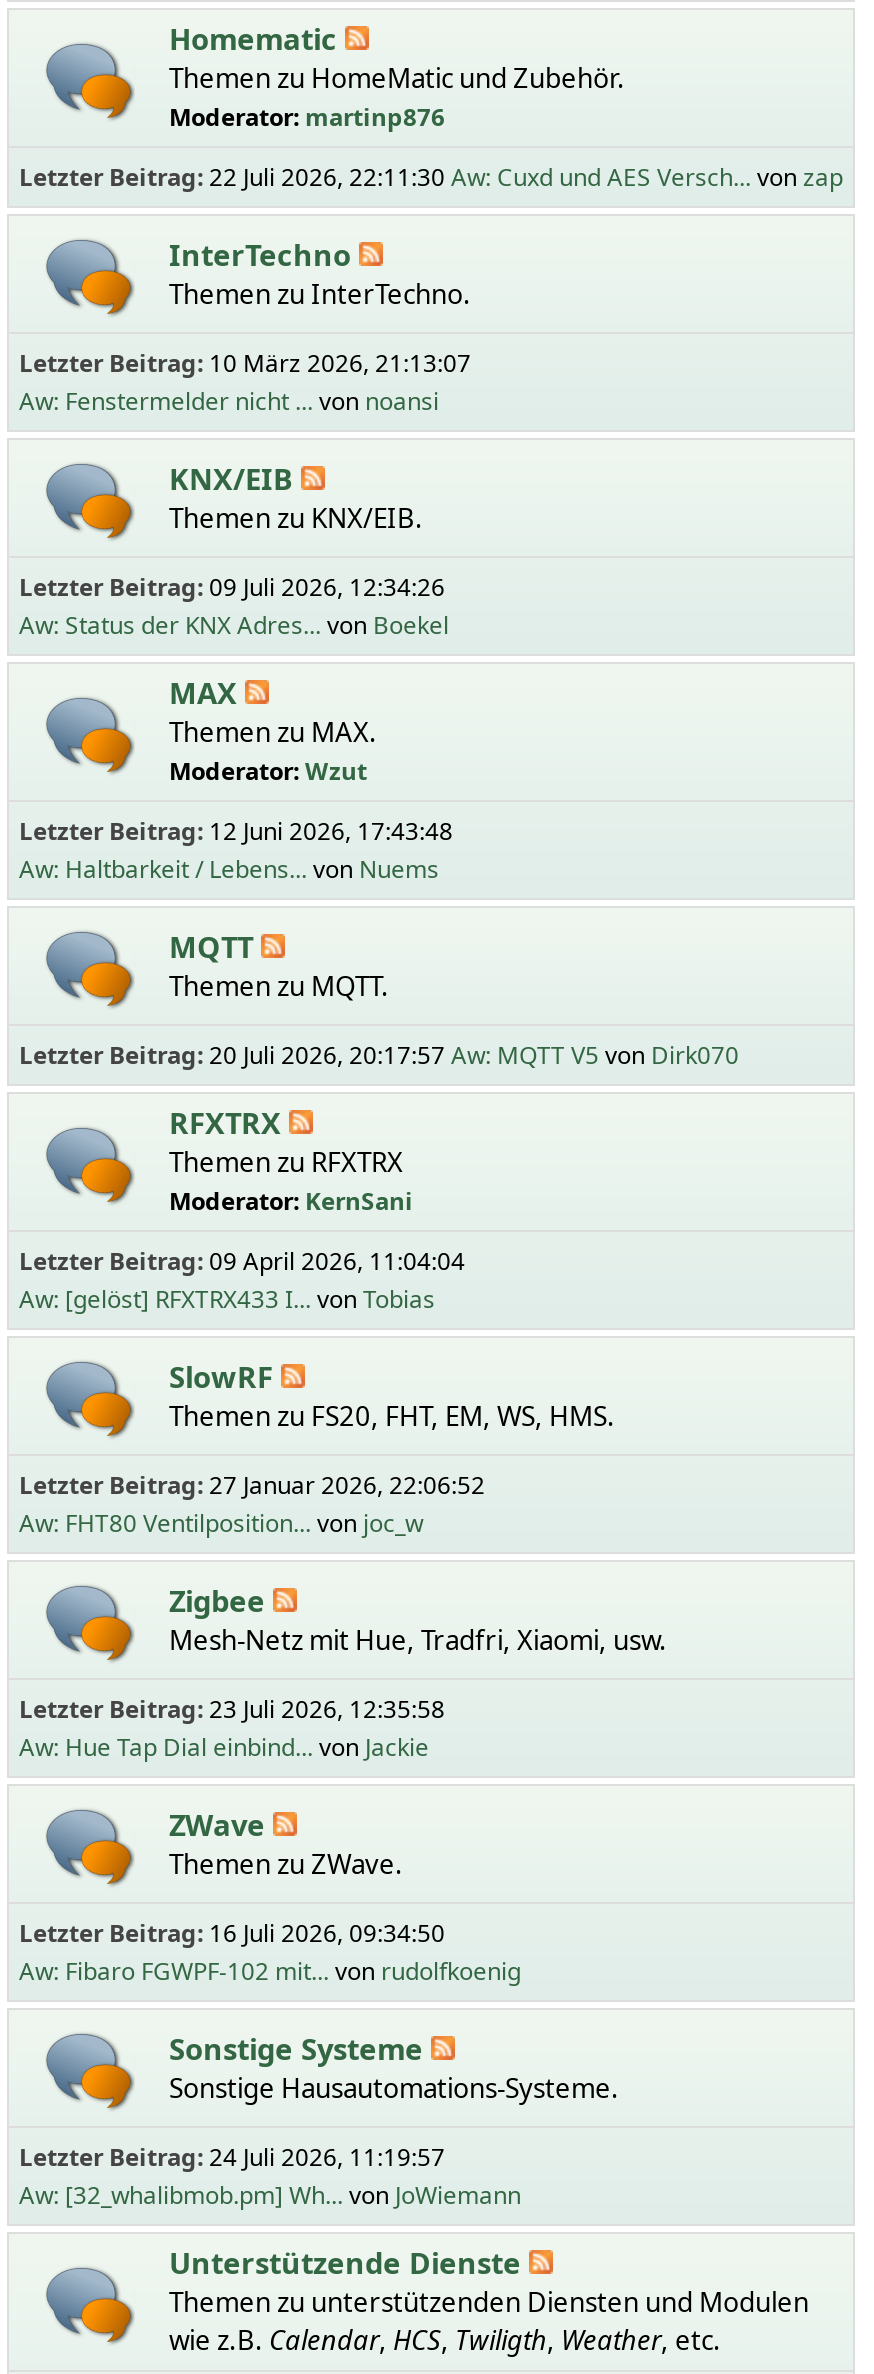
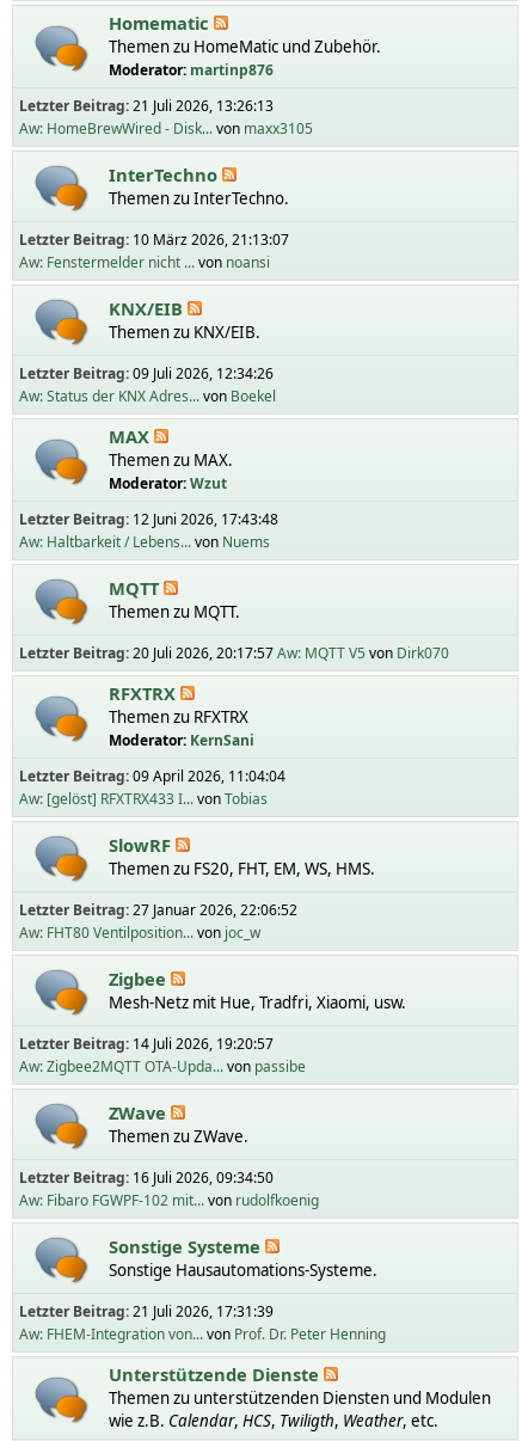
- Letzter Beitrag: 22 Juli 2026, 22:11:30 Aw: Cuxd und AES Versch... von zap
+ Letzter Beitrag: 21 Juli 2026, 13:26:13
+ Aw: HomeBrewWired - Disk... von maxx3105

- Letzter Beitrag: 23 Juli 2026, 12:35:58
- Aw: Hue Tap Dial einbind... von Jackie
+ Letzter Beitrag: 14 Juli 2026, 19:20:57
+ Aw: Zigbee2MQTT OTA-Upda... von passibe

- Letzter Beitrag: 24 Juli 2026, 11:19:57
- Aw: [32_whalibmob.pm] Wh... von JoWiemann
+ Letzter Beitrag: 21 Juli 2026, 17:31:39
+ Aw: FHEM-Integration von... von Prof. Dr. Peter Henning
